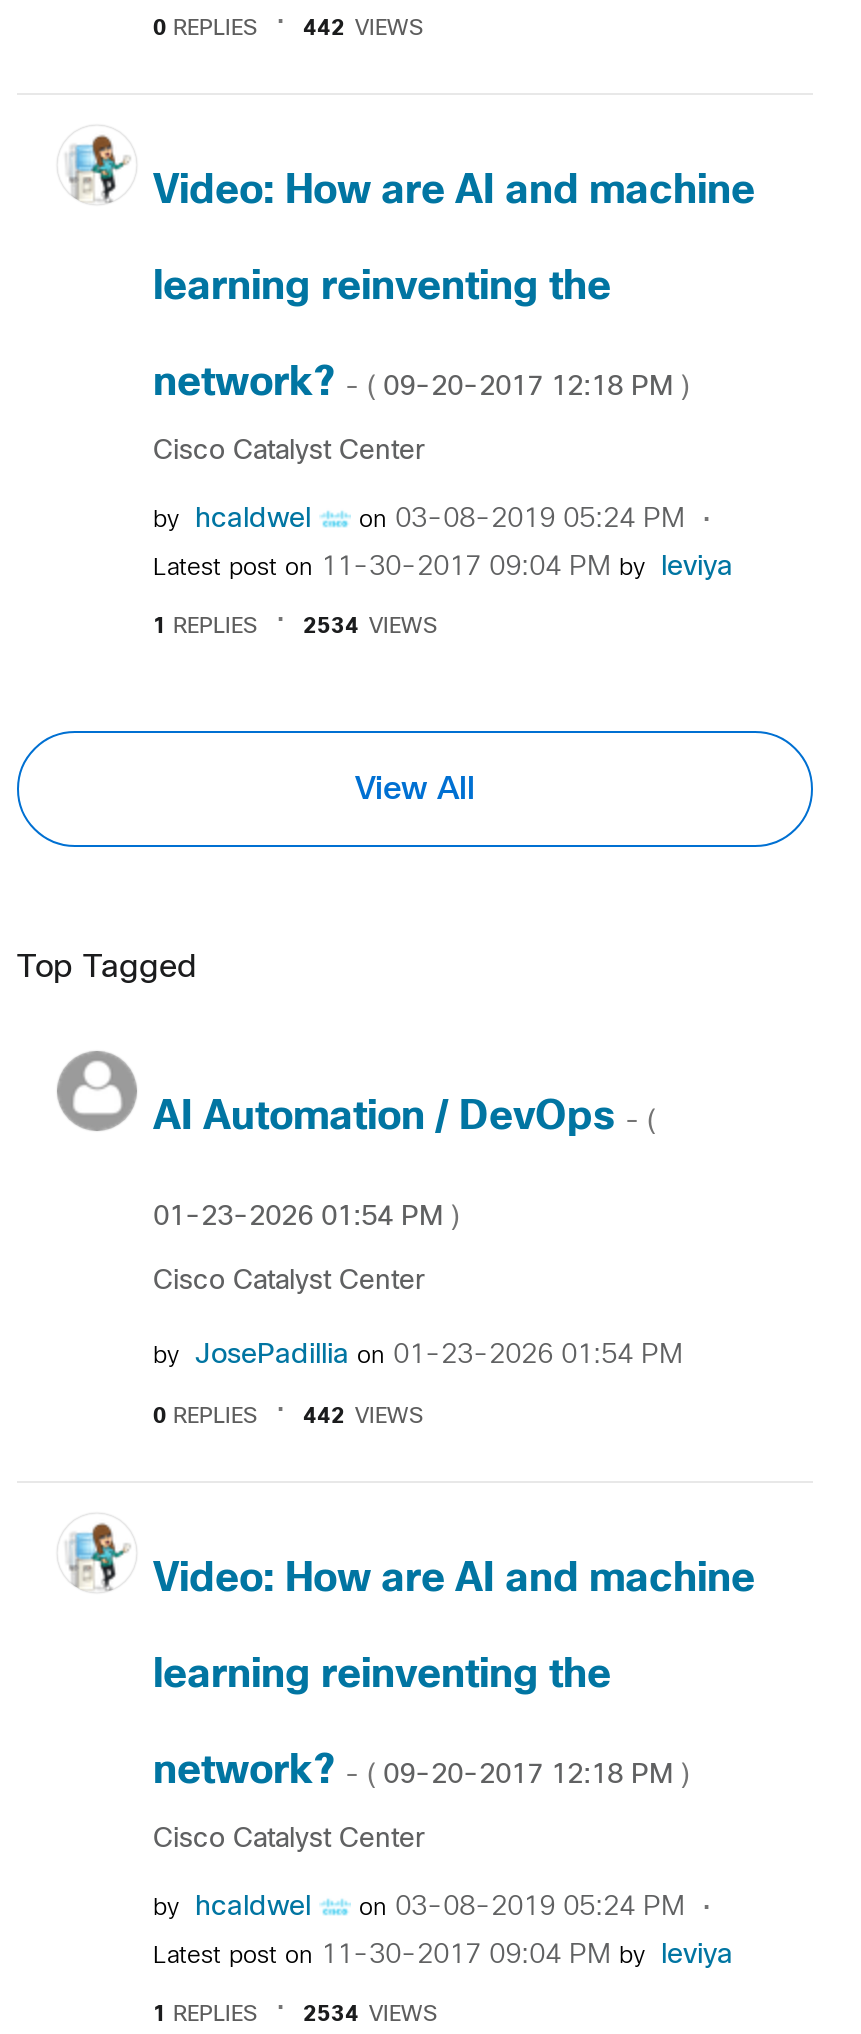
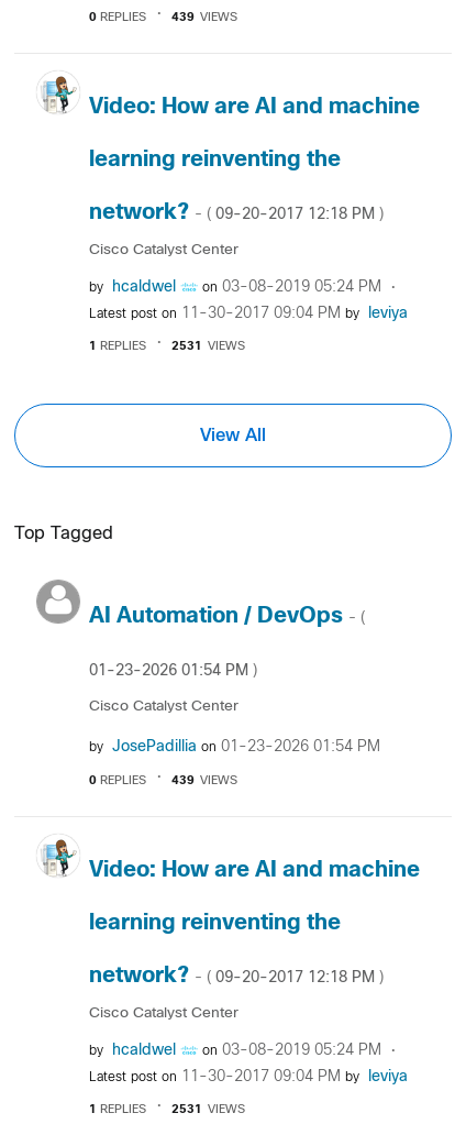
- 442 VIEWS
+ 439 VIEWS

- 2534 VIEWS
+ 2531 VIEWS

- 442 VIEWS
+ 439 VIEWS

- 2534 VIEWS
+ 2531 VIEWS
